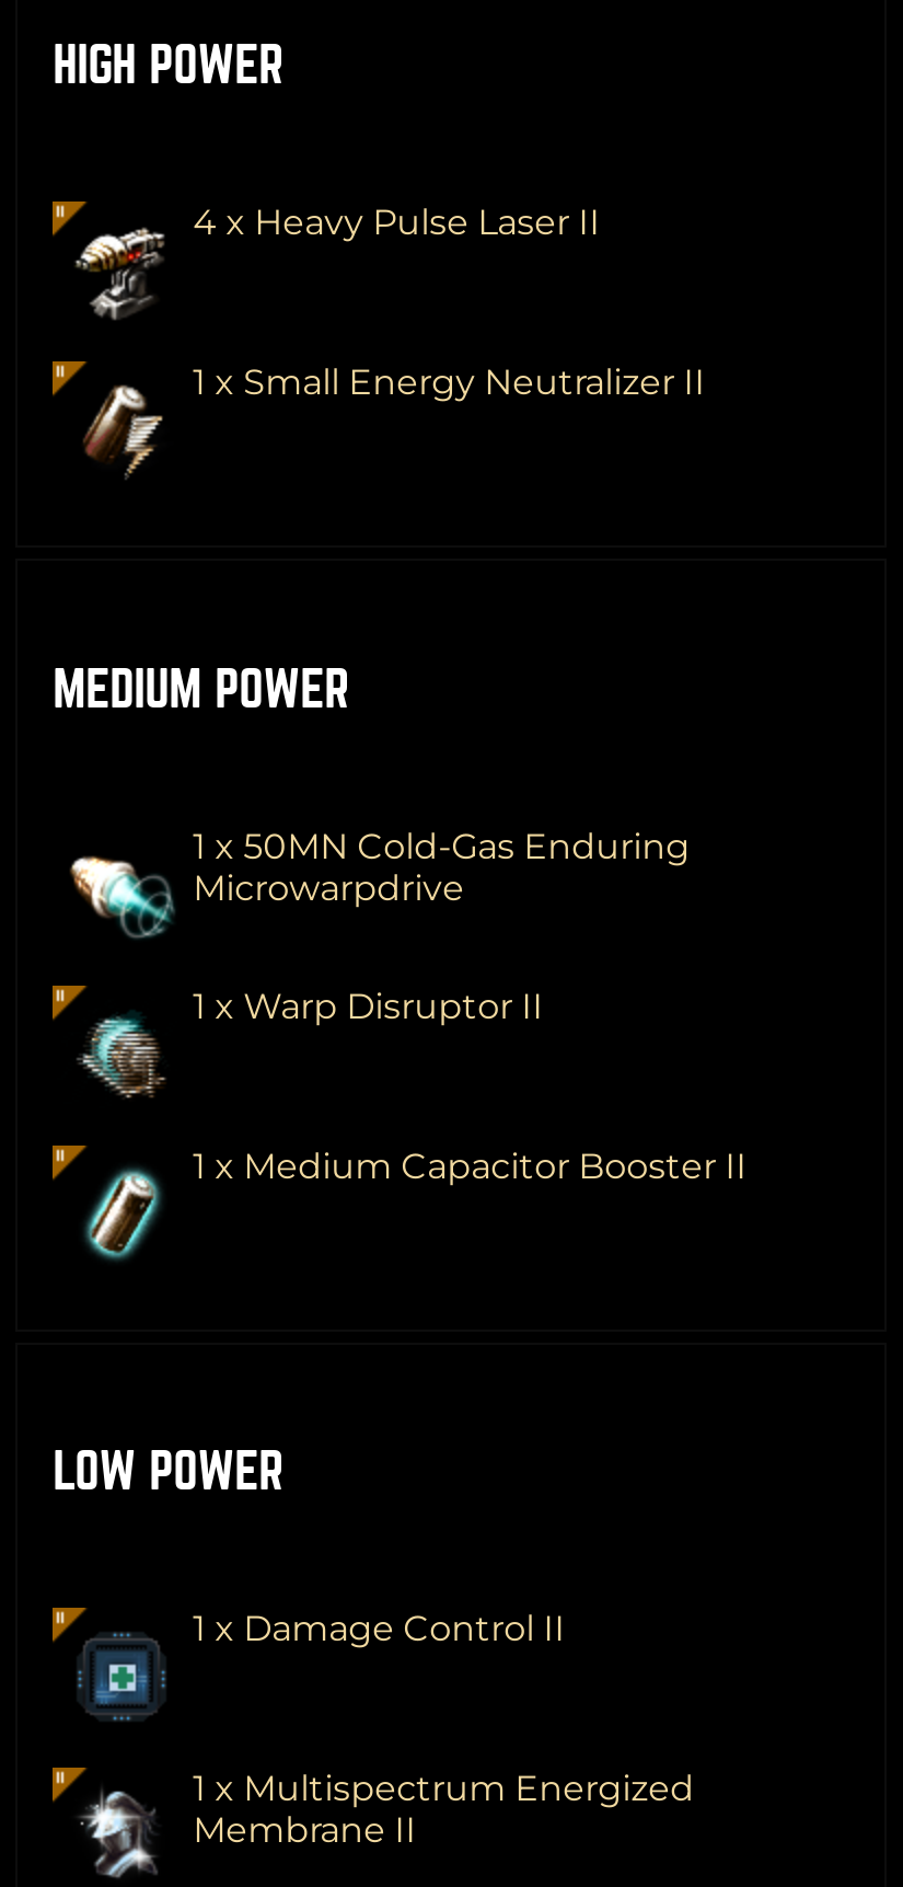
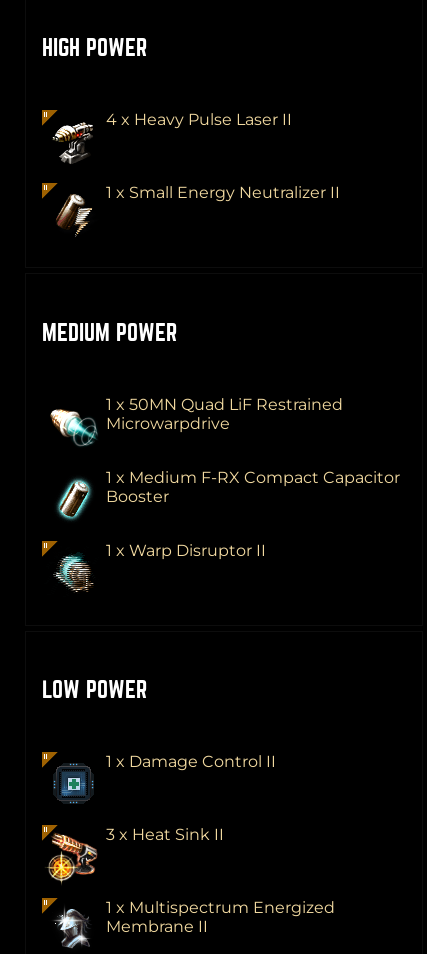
- 1 x 50MN Cold-Gas Enduring
+ 1 x 50MN Quad LiF Restrained

+ 1 x Medium F-RX Compact Capacitor
+ Booster

- 1 x Medium Capacitor Booster II

moved up: [image]

+ [image]
+ 3 x Heat Sink II
